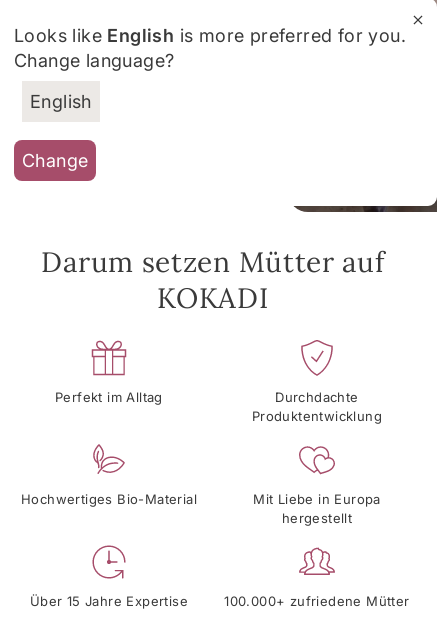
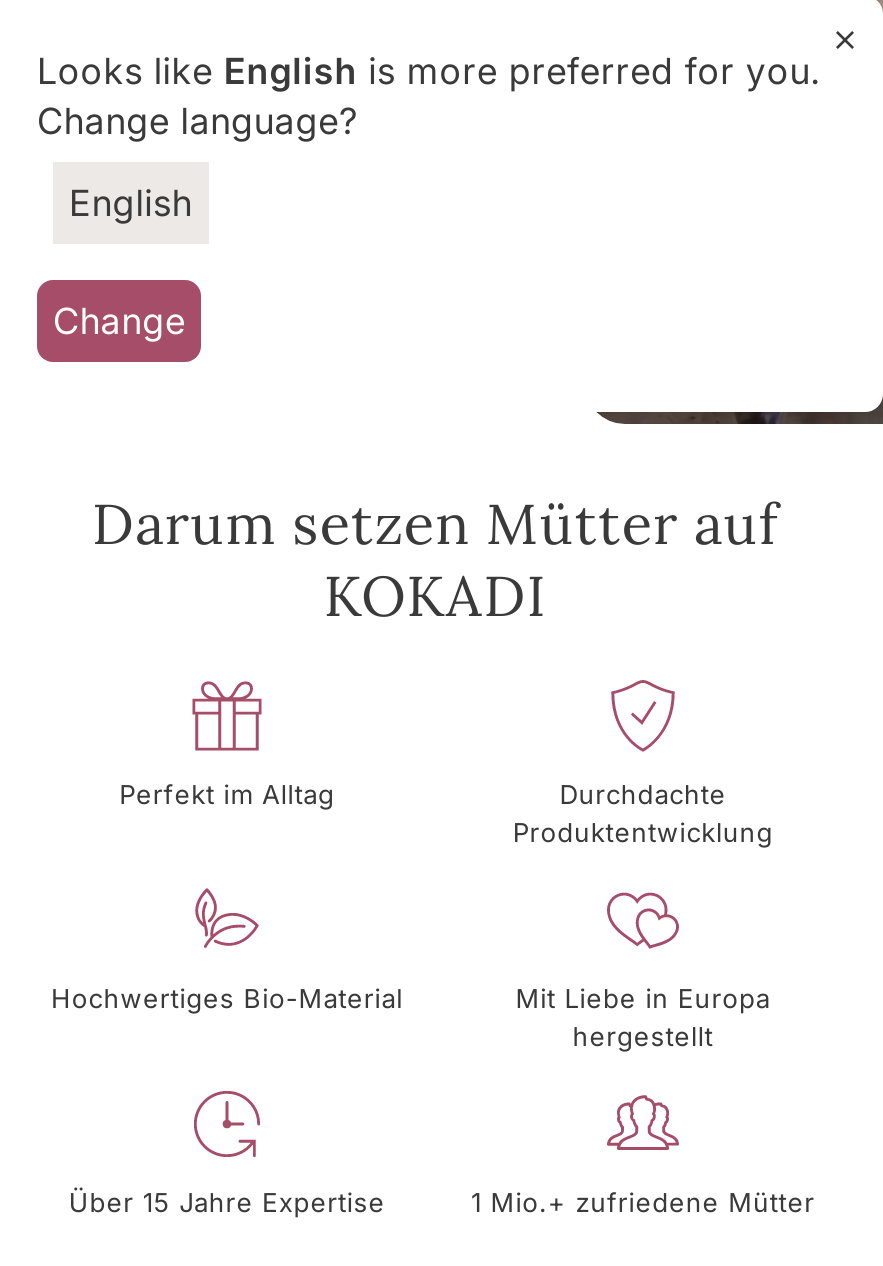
- 100.000+ zufriedene Mütter
+ 1 Mio.+ zufriedene Mütter
